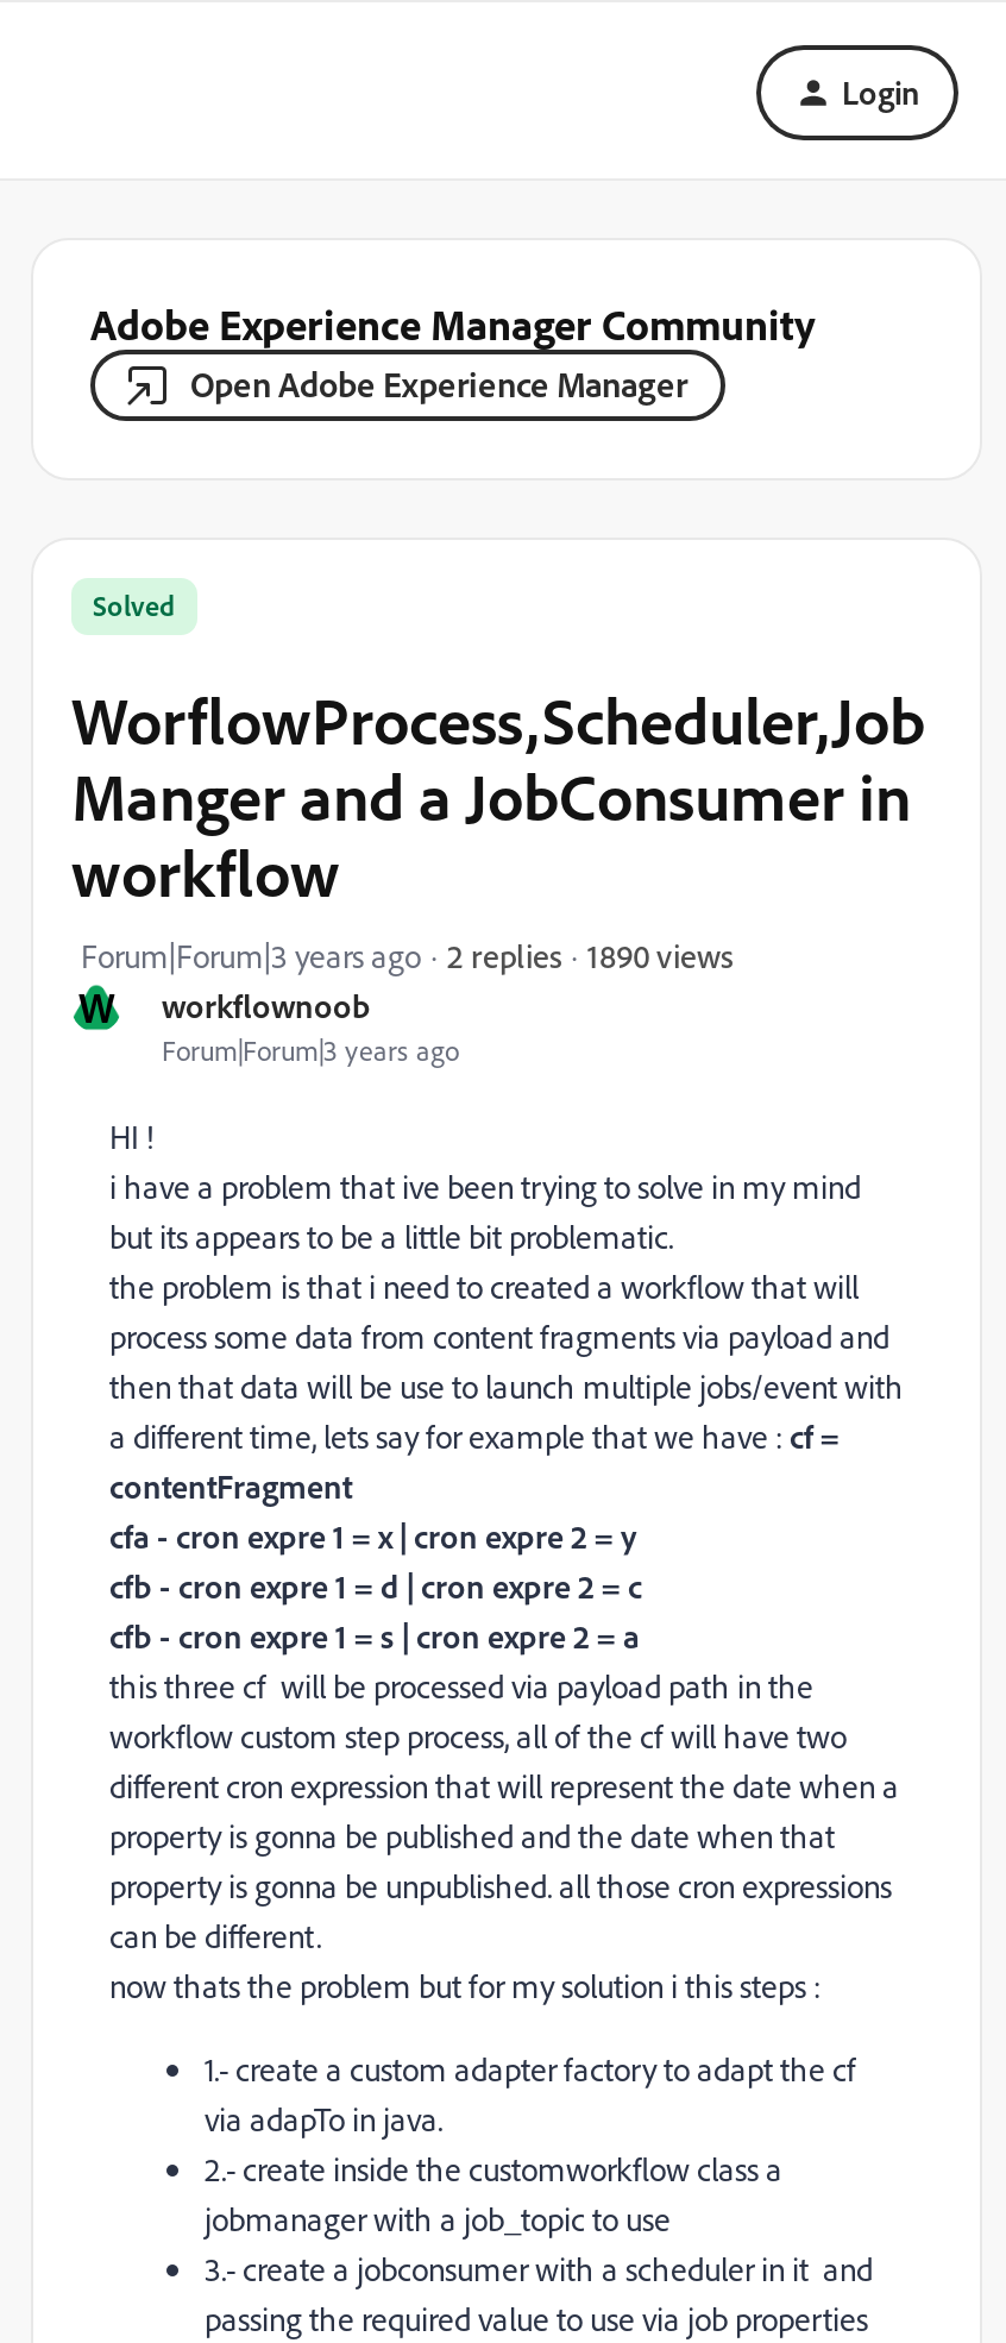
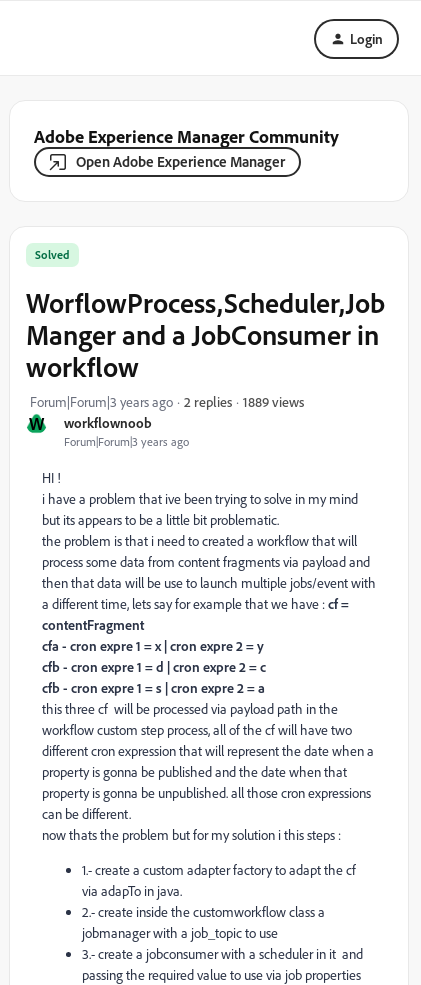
- 1890 views
+ 1889 views
